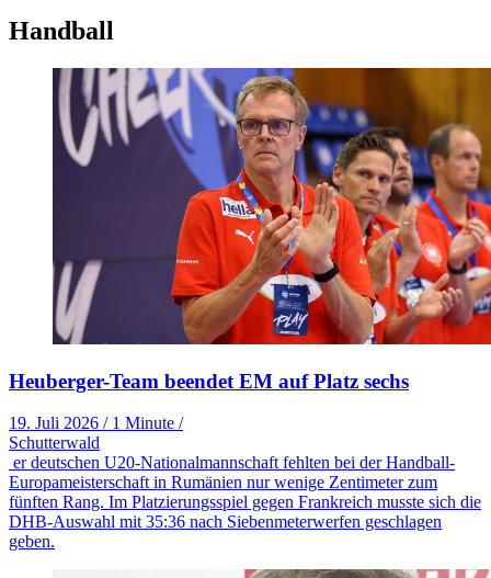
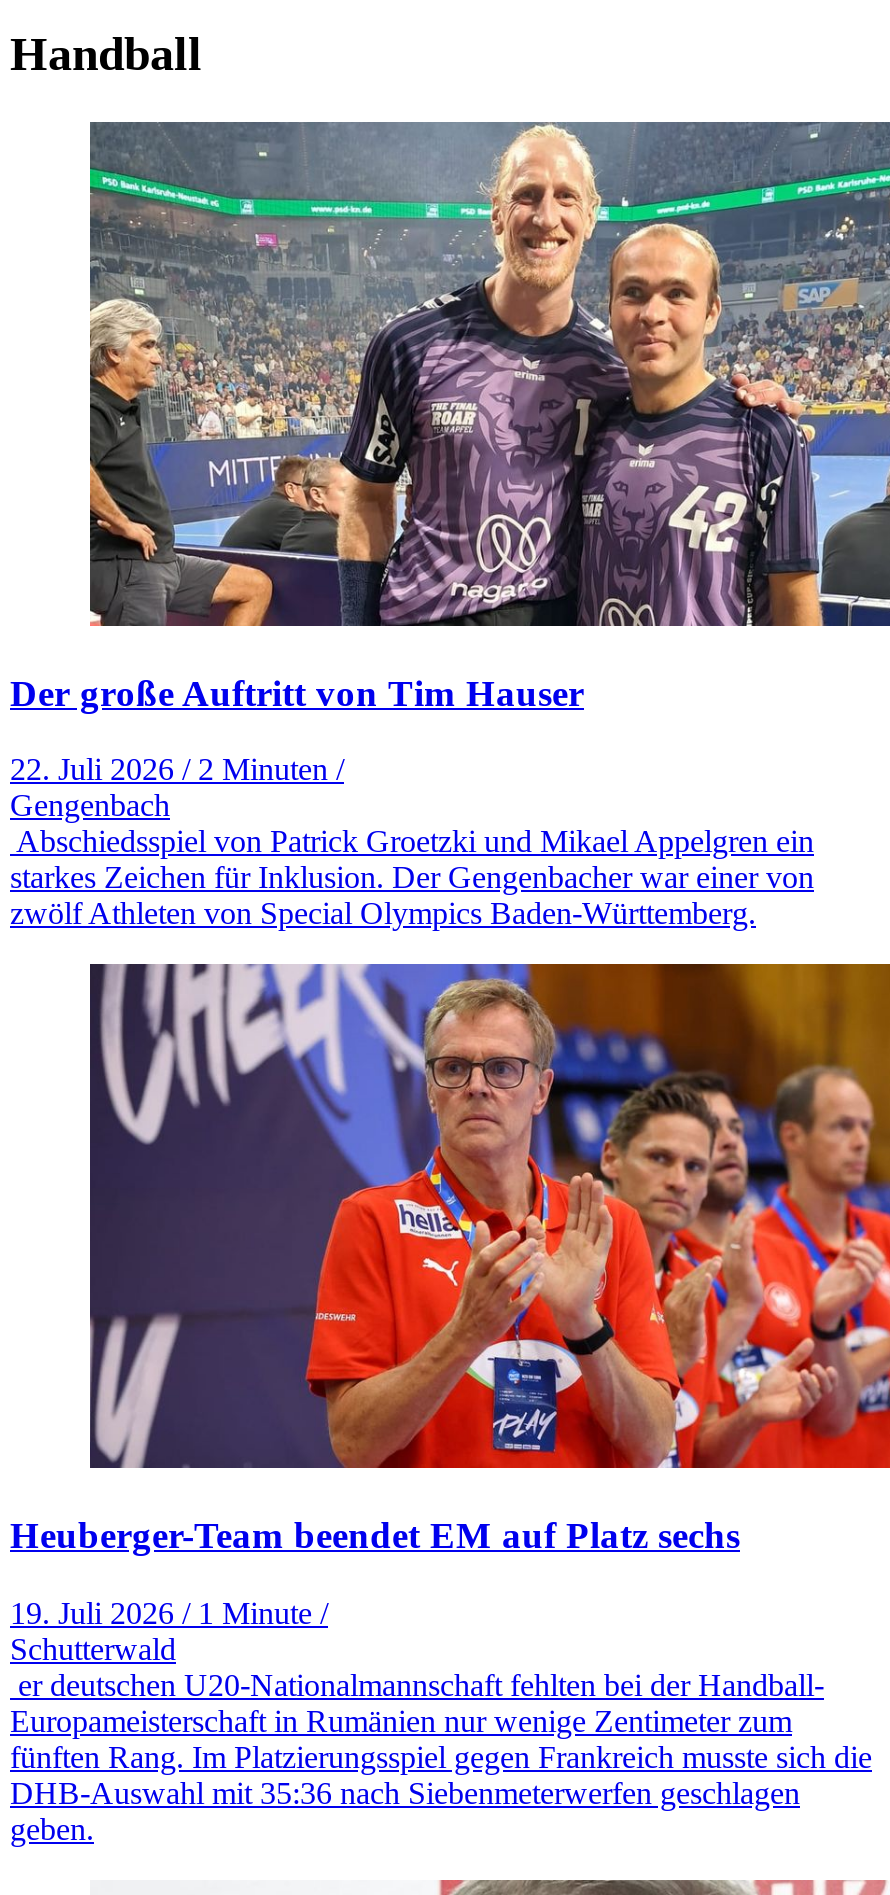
+ [image]
+ Der große Auftritt von Tim Hauser
+ 22. Juli 2026 / 2 Minuten /
+ Gengenbach
+ Abschiedsspiel von Patrick Groetzki und Mikael Appelgren ein
+ starkes Zeichen für Inklusion. Der Gengenbacher war einer von
+ zwölf Athleten von Special Olympics Baden-Württemberg.
